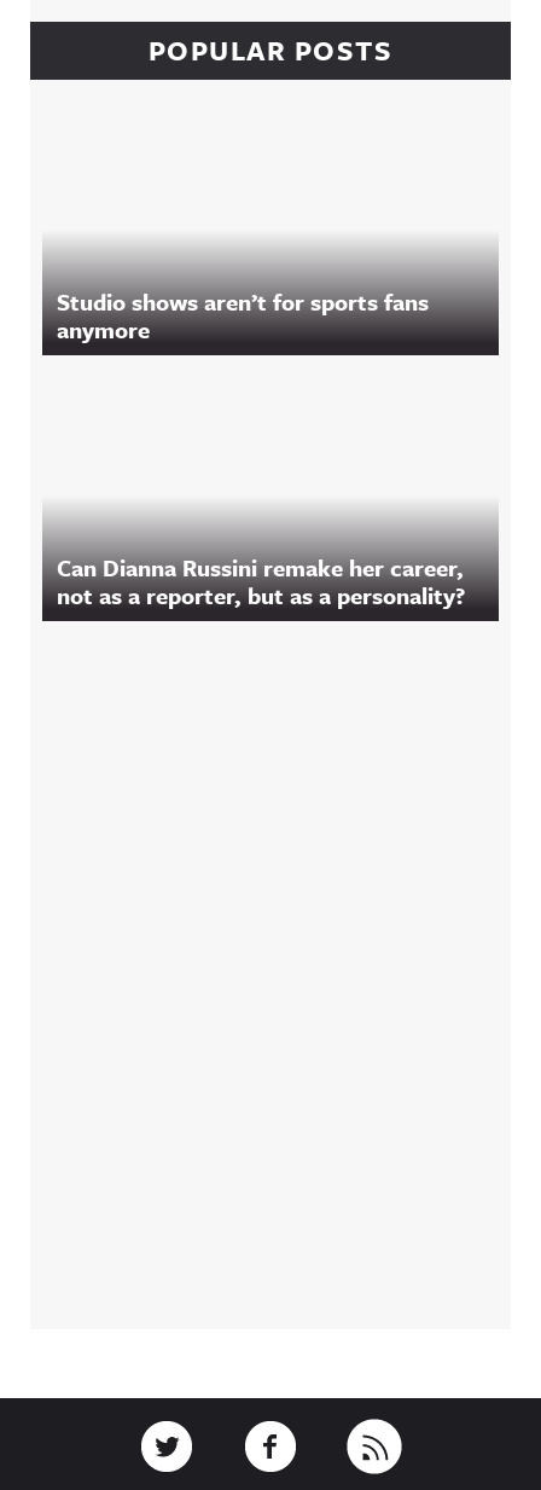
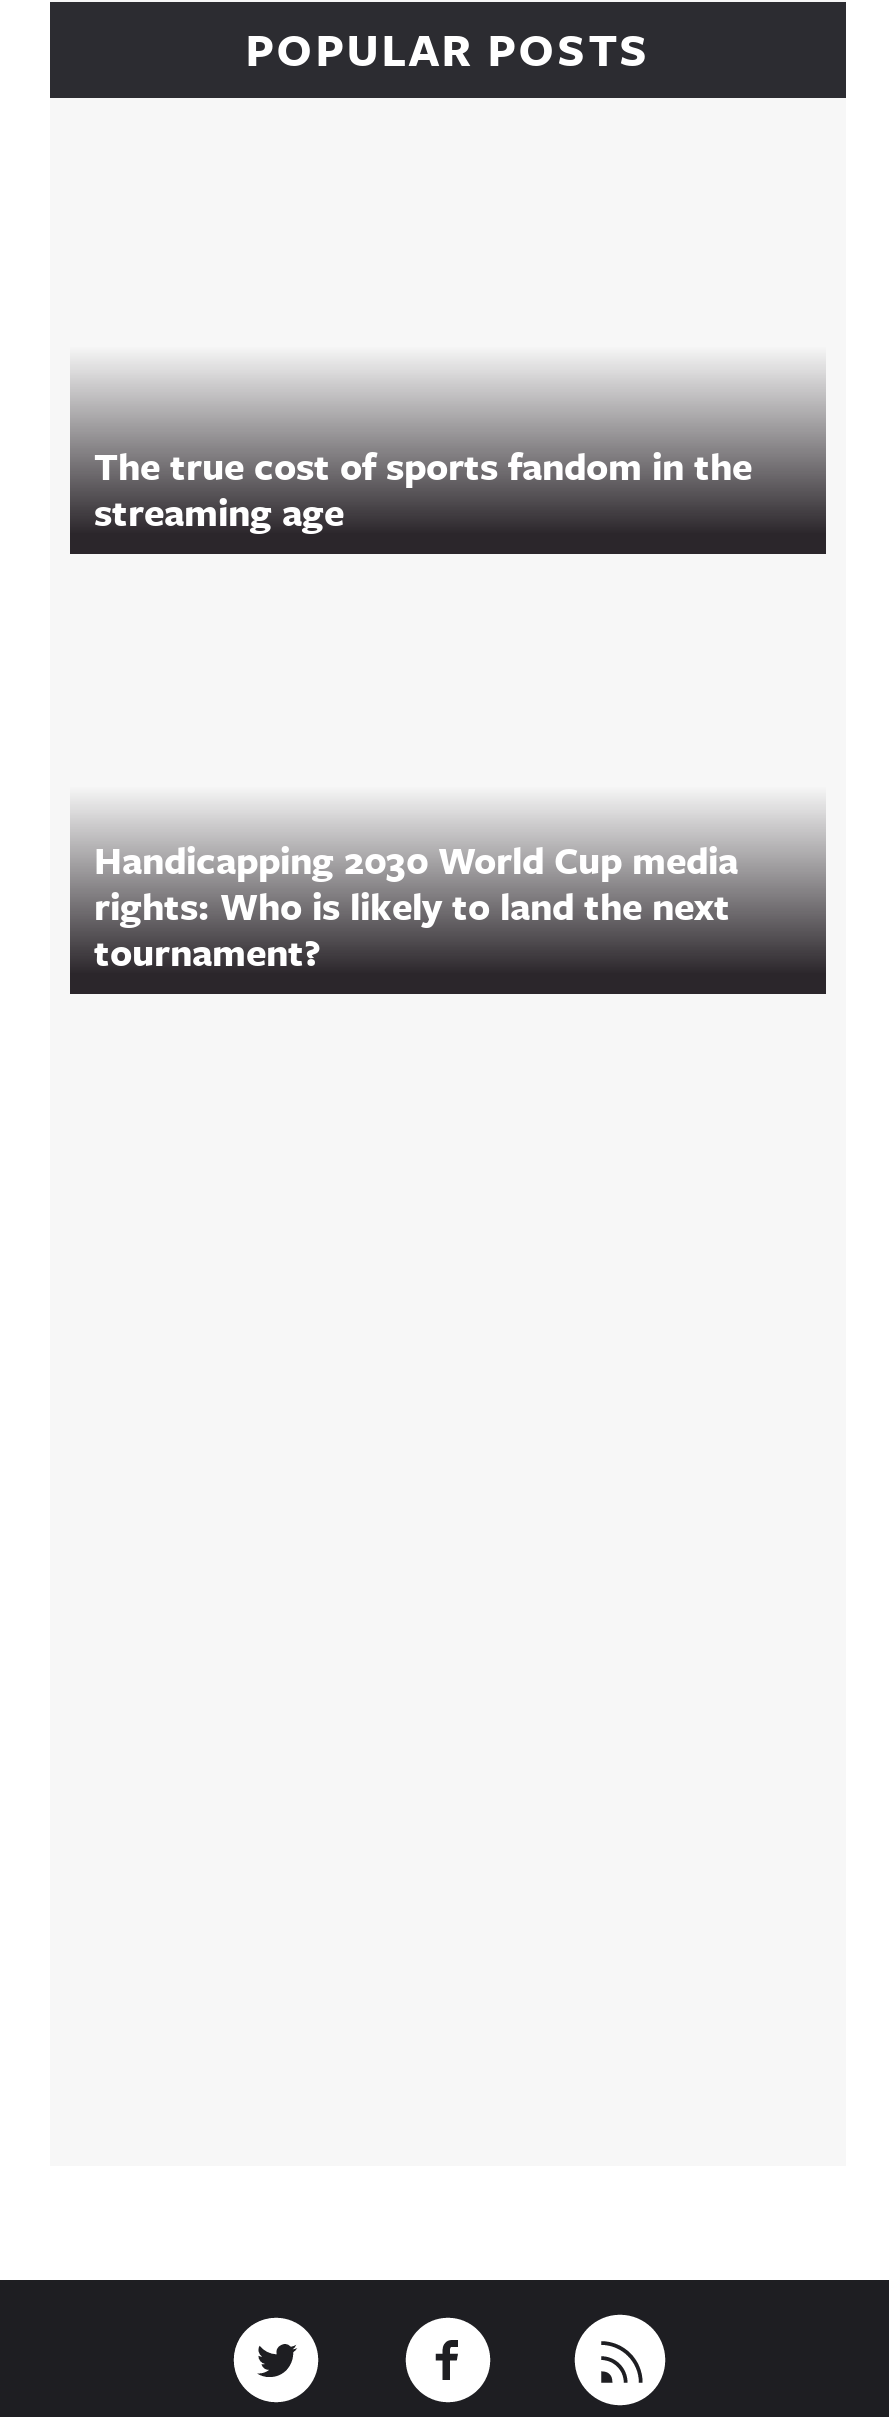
- Studio shows aren’t for sports fans
- anymore
+ The true cost of sports fandom in the
+ streaming age

- Can Dianna Russini remake her career,
- not as a reporter, but as a personality?
+ Handicapping 2030 World Cup media
+ rights: Who is likely to land the next
+ tournament?
